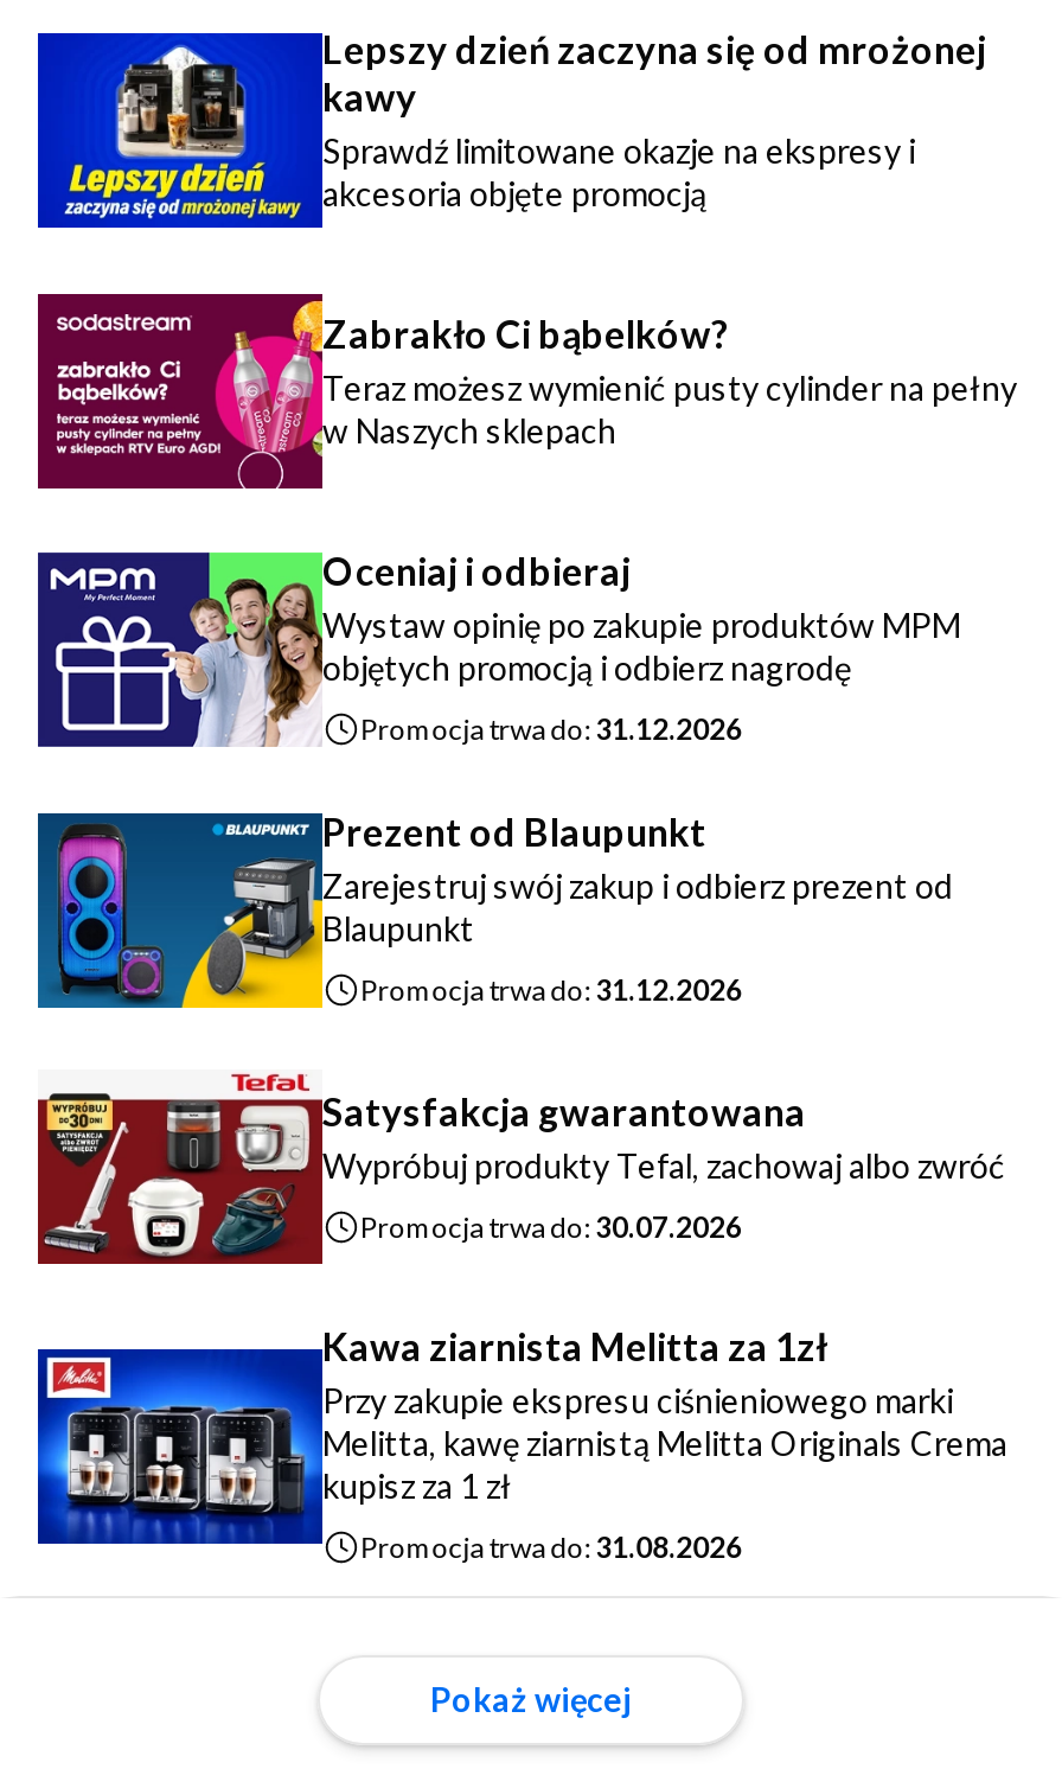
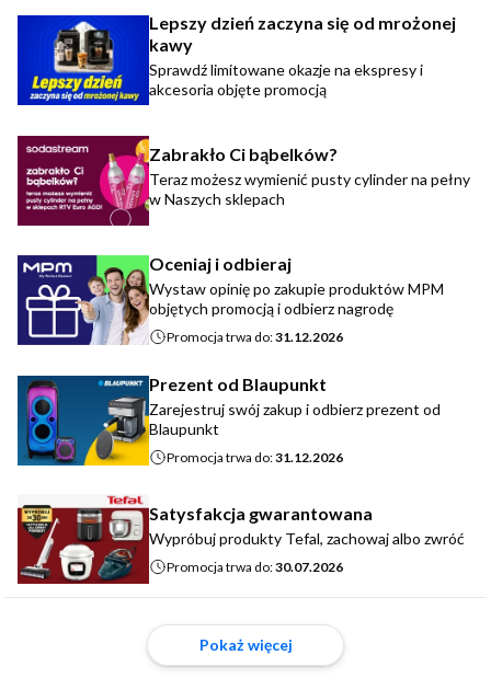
- [image]
- Kawa ziarnista Melitta za 1zł
- Przy zakupie ekspresu ciśnieniowego marki
- Melitta, kawę ziarnistą Melitta Originals Crema
- kupisz za 1 zł
- Promocja trwa do: 31.08.2026
